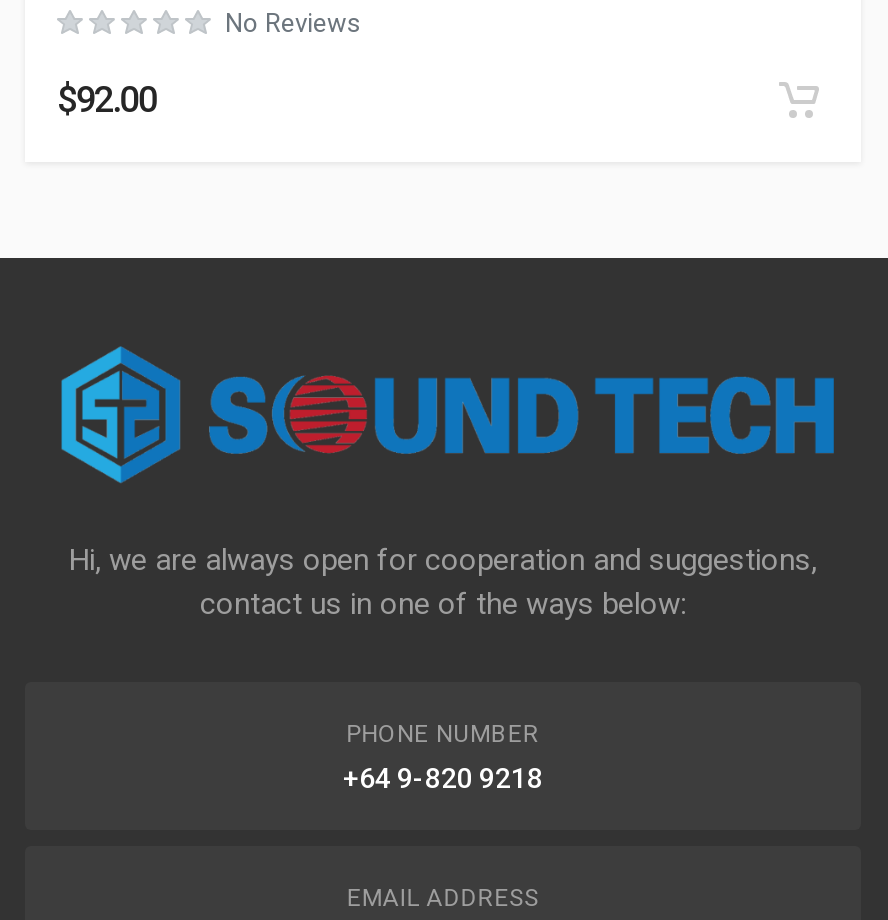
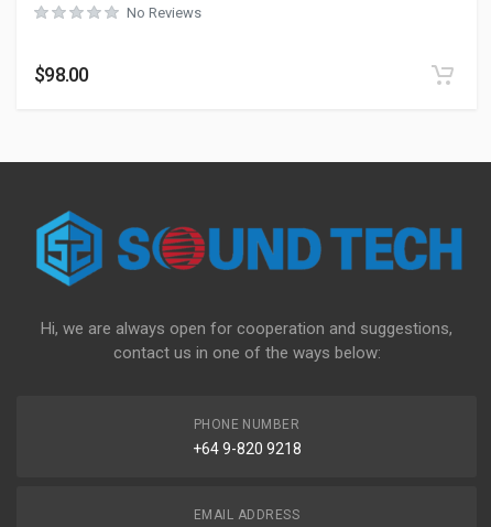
- $92.00
+ $98.00
